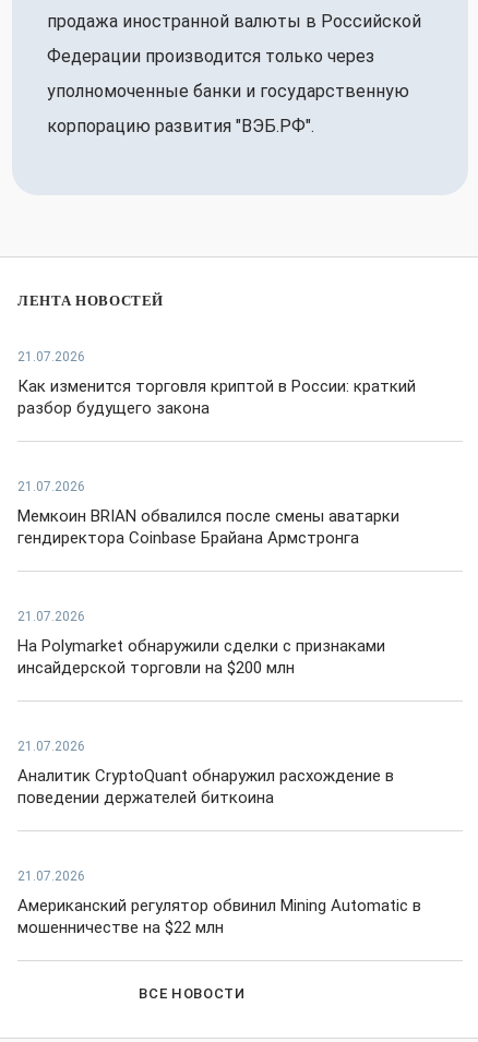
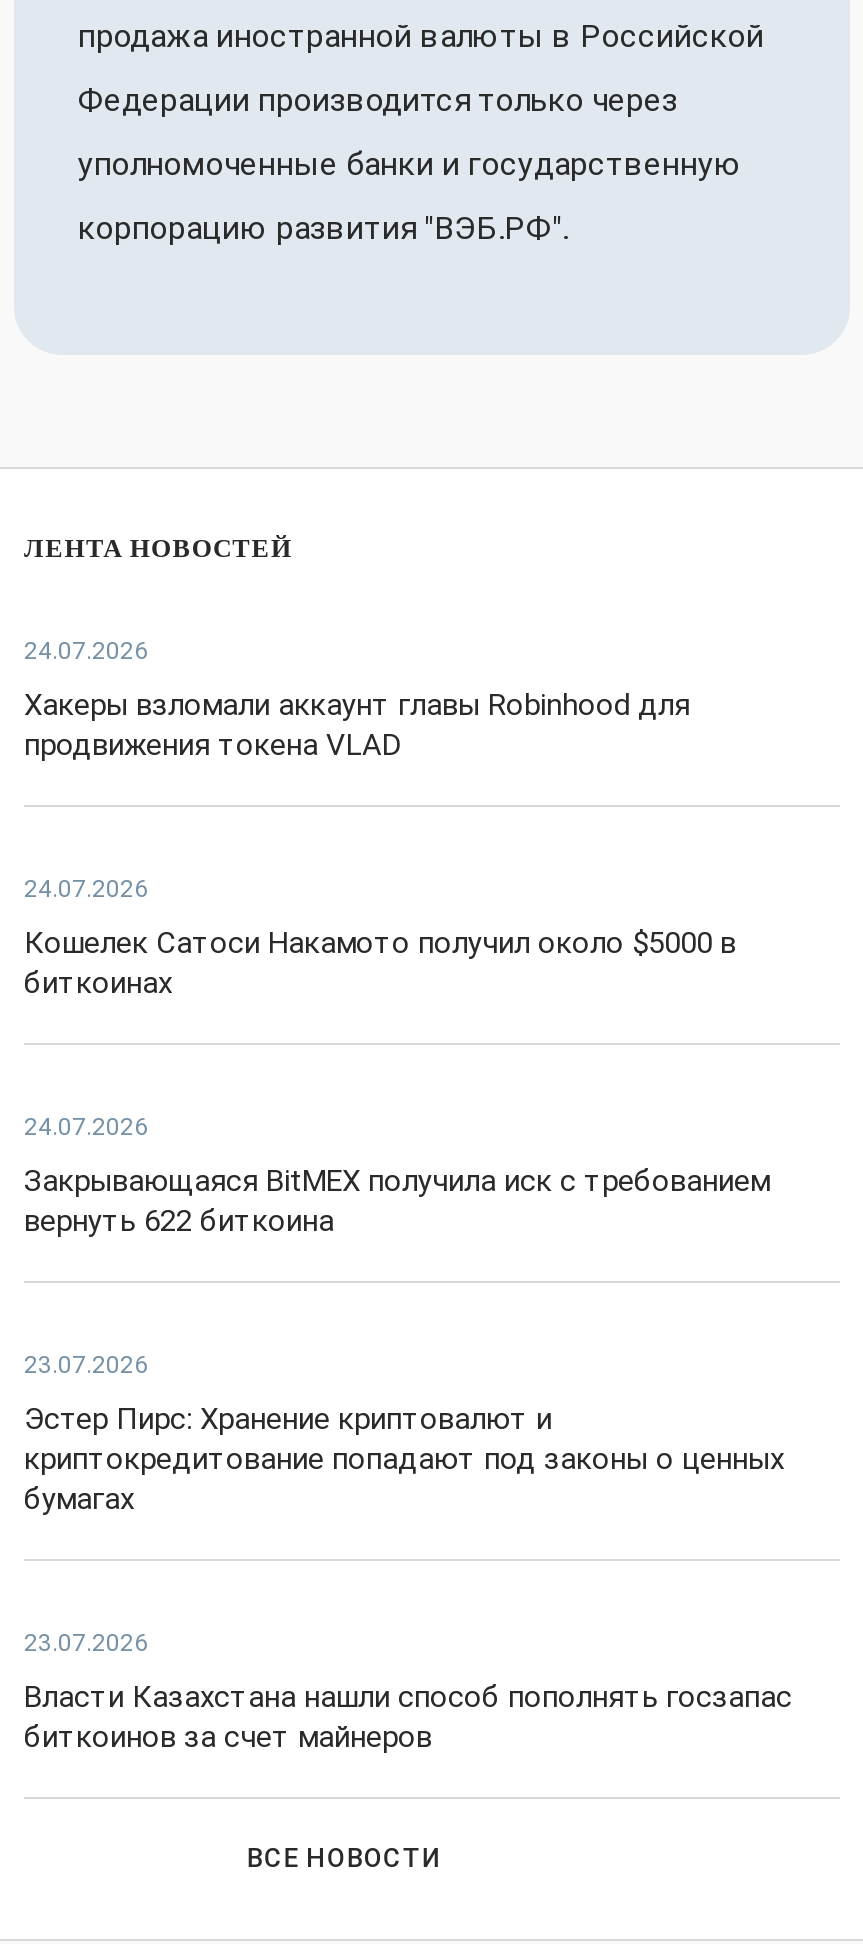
- 21.07.2026
+ 24.07.2026

- Как изменится торговля криптой в России: краткий
- разбор будущего закона
+ Хакеры взломали аккаунт главы Robinhood для
+ продвижения токена VLAD

- 21.07.2026
+ 24.07.2026

- Мемкоин BRIAN обвалился после смены аватарки
- гендиректора Coinbase Брайана Армстронга
+ Кошелек Сатоси Накамото получил около $5000 в
+ биткоинах

- 21.07.2026
+ 24.07.2026

- На Polymarket обнаружили сделки с признаками
- инсайдерской торговли на $200 млн
+ Закрывающаяся BitMEX получила иск с требованием
+ вернуть 622 биткоина

- 21.07.2026
+ 23.07.2026

- Аналитик CryptoQuant обнаружил расхождение в
- поведении держателей биткоина
+ Эстер Пирс: Хранение криптовалют и
+ криптокредитование попадают под законы о ценных
+ бумагах

- 21.07.2026
+ 23.07.2026

- Американский регулятор обвинил Mining Automatic в
- мошенничестве на $22 млн
+ Власти Казахстана нашли способ пополнять госзапас
+ биткоинов за счет майнеров
